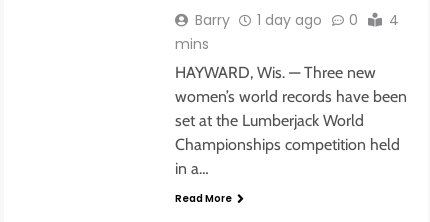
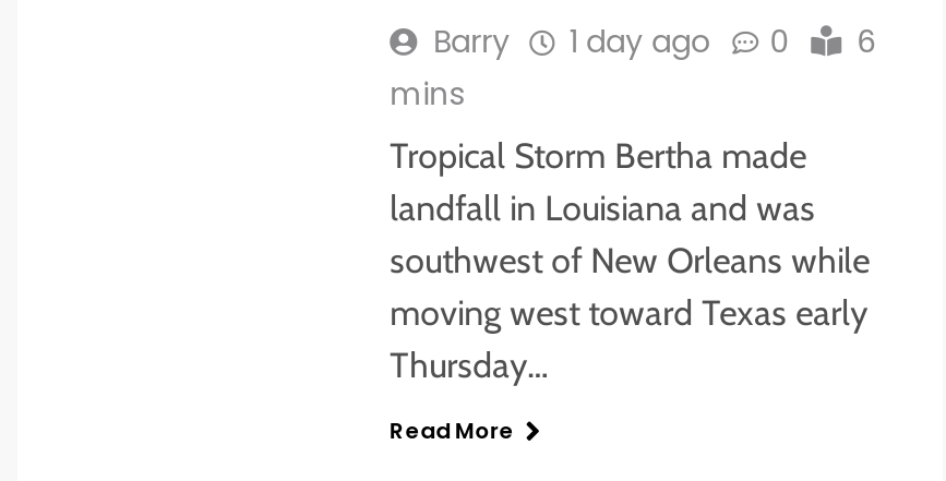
- Barry 1 day ago 0 4
+ Barry 1 day ago 0 6

- HAYWARD, Wis. — Three new
- women’s world records have been
- set at the Lumberjack World
- Championships competition held
- in a…
+ Tropical Storm Bertha made
+ landfall in Louisiana and was
+ southwest of New Orleans while
+ moving west toward Texas early
+ Thursday…
